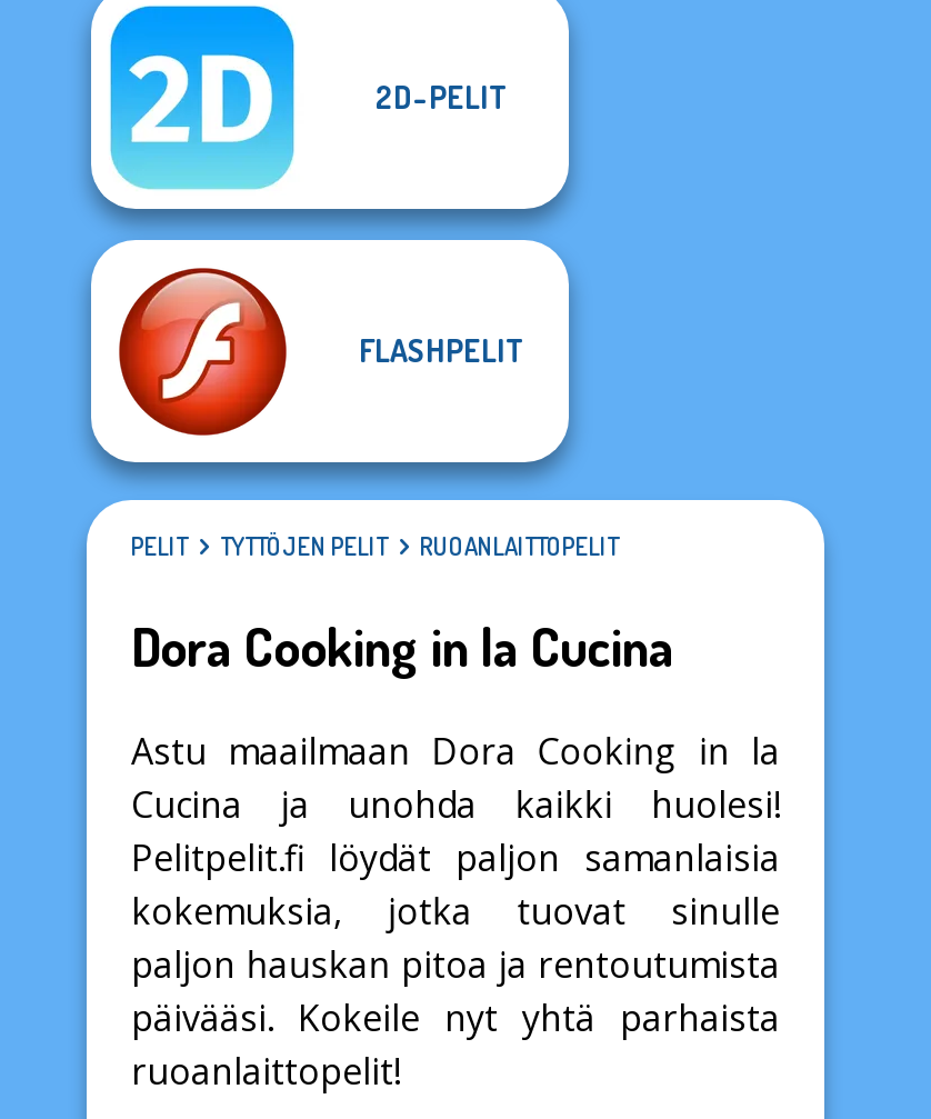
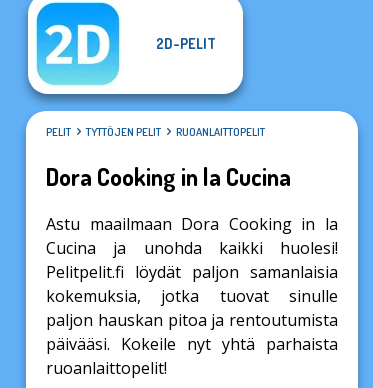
- [image]
- FLASHPELIT
